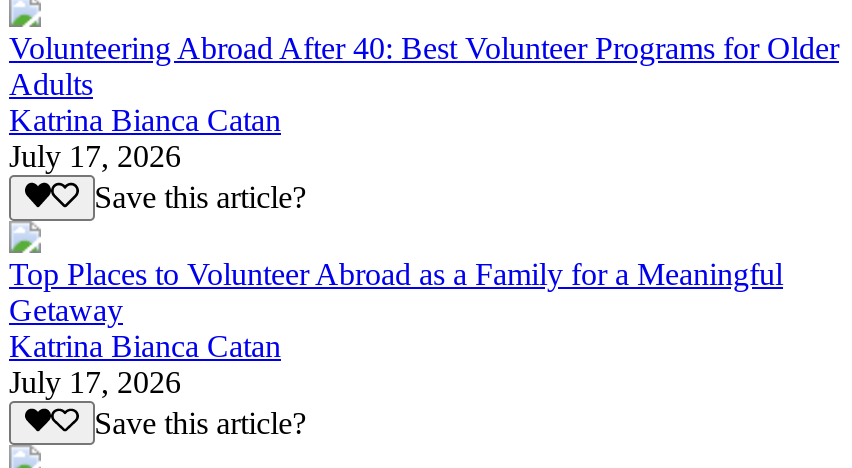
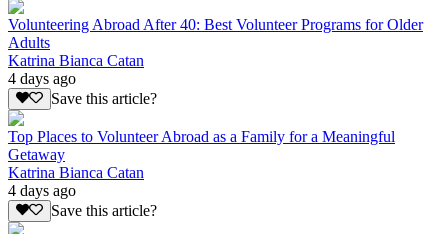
- July 17, 2026
+ 4 days ago

- July 17, 2026
+ 4 days ago
